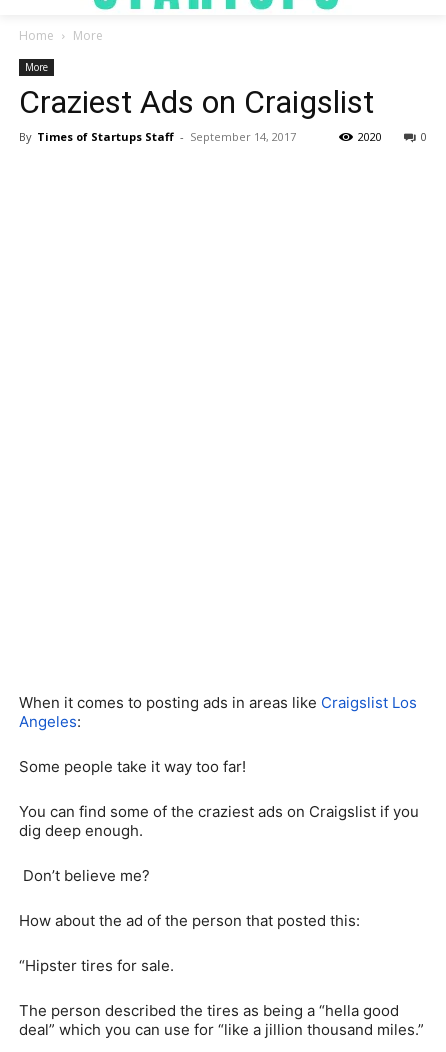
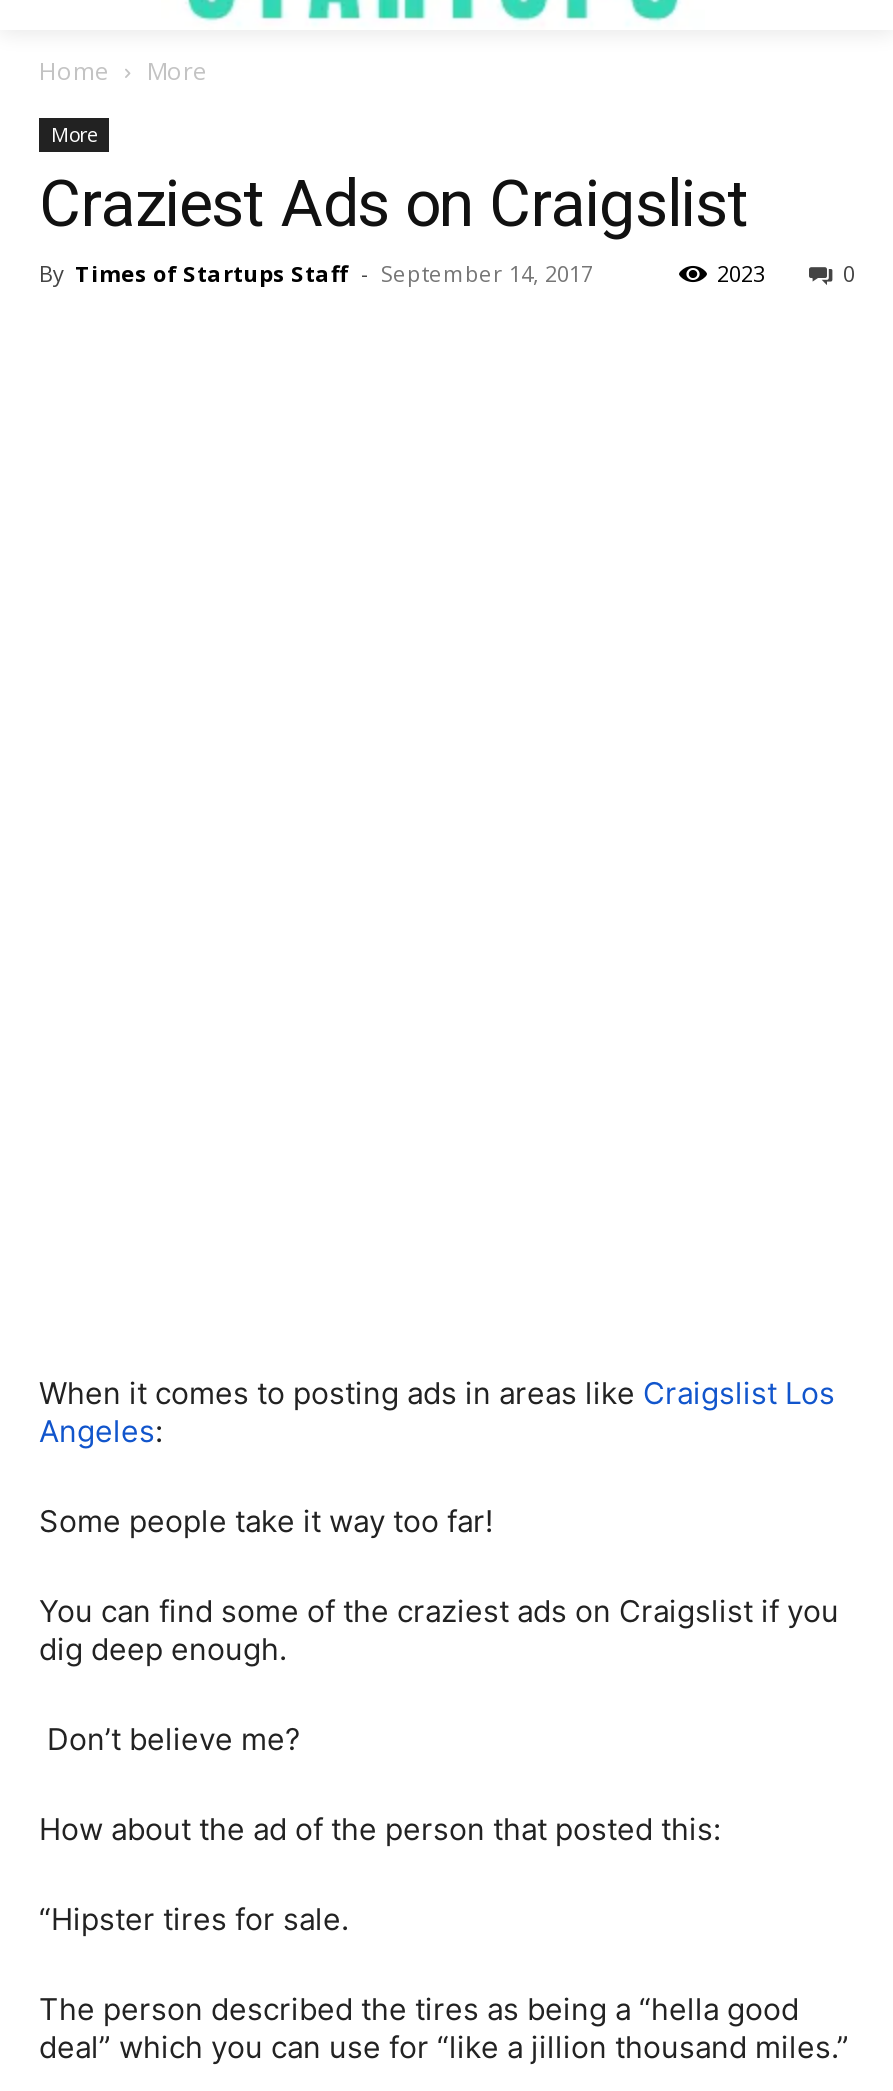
- 2020
+ 2023
